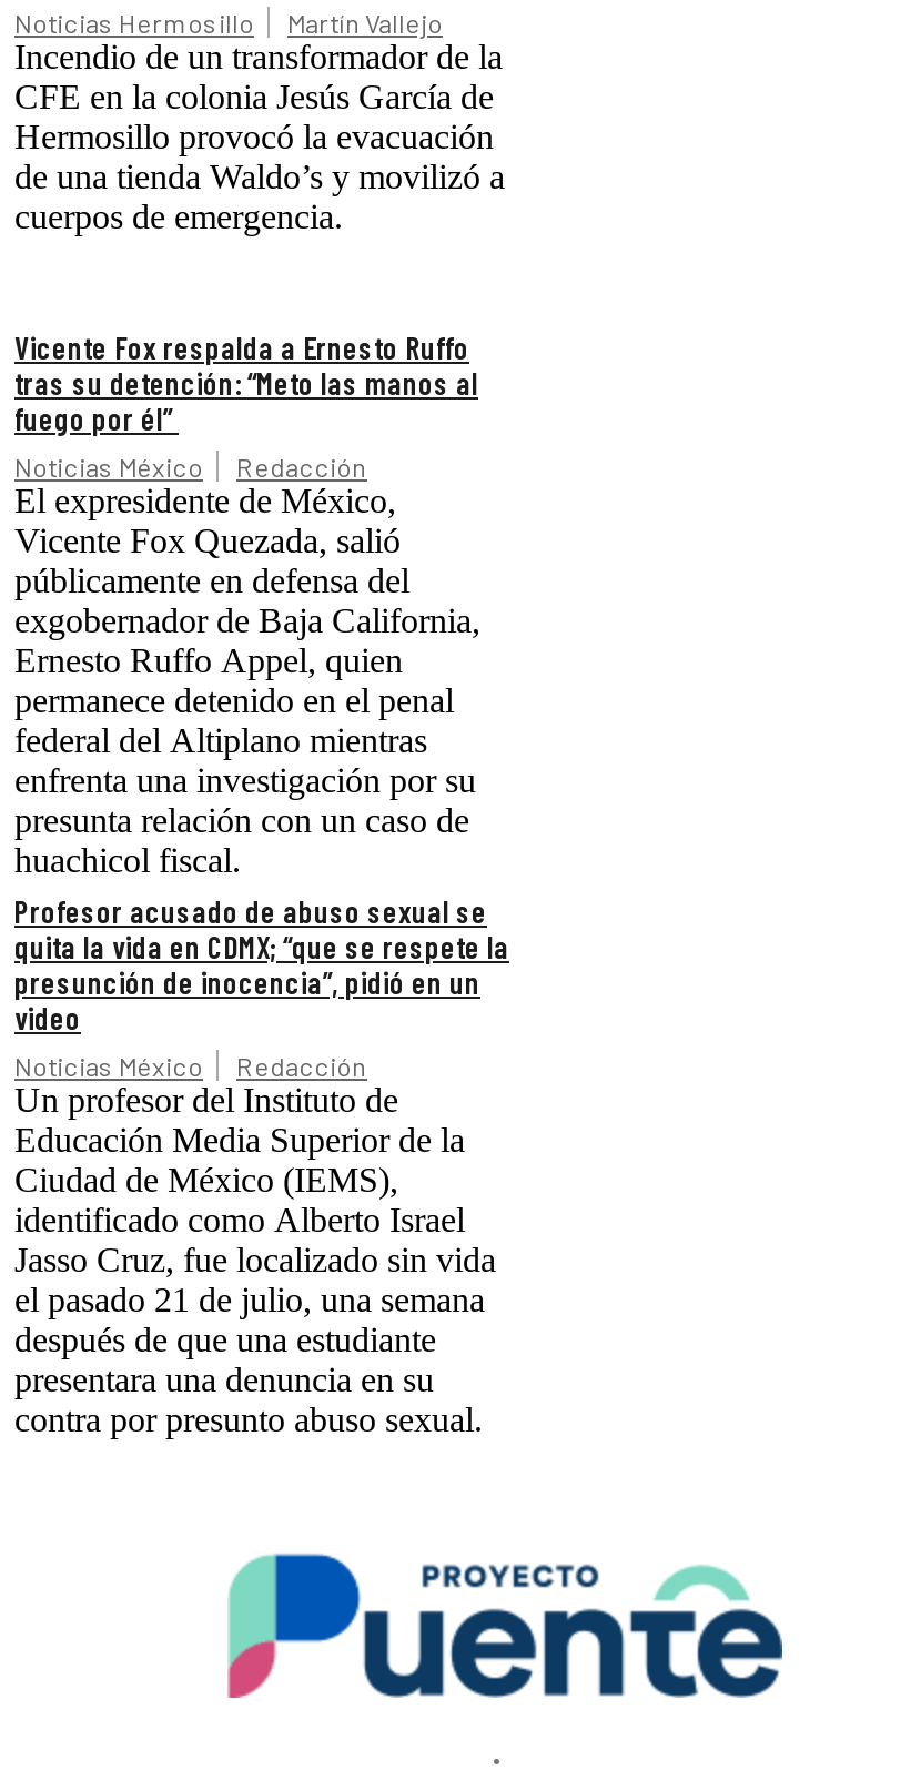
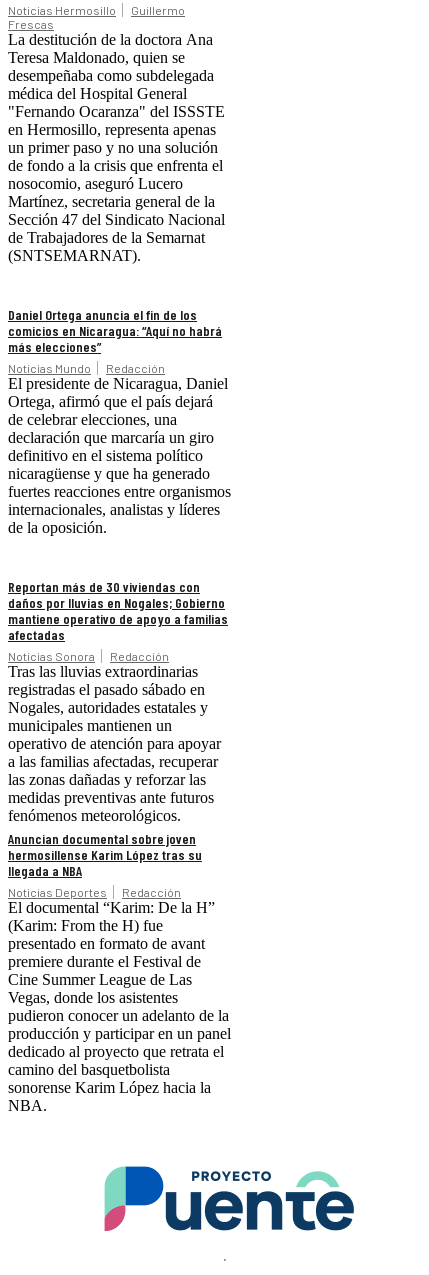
- Martín Vallejo
- Incendio de un transformador de la
- CFE en la colonia Jesús García de
- Hermosillo provocó la evacuación
- de una tienda Waldo’s y movilizó a
- cuerpos de emergencia.
+ Guillermo
+ Frescas
+ La destitución de la doctora Ana
+ Teresa Maldonado, quien se
+ desempeñaba como subdelegada
+ médica del Hospital General
+ "Fernando Ocaranza" del ISSSTE
+ en Hermosillo, representa apenas
+ un primer paso y no una solución
+ de fondo a la crisis que enfrenta el
+ nosocomio, aseguró Lucero
+ Martínez, secretaria general de la
+ Sección 47 del Sindicato Nacional
+ de Trabajadores de la Semarnat
+ (SNTSEMARNAT).

- Vicente Fox respalda a Ernesto Ruffo
- tras su detención: “Meto las manos al
- fuego por él”
- Noticias México
+ Daniel Ortega anuncia el fin de los
+ comicios en Nicaragua: “Aquí no habrá
+ más elecciones”
+ Noticias Mundo

- El expresidente de México,
- Vicente Fox Quezada, salió
- públicamente en defensa del
- exgobernador de Baja California,
- Ernesto Ruffo Appel, quien
- permanece detenido en el penal
- federal del Altiplano mientras
- enfrenta una investigación por su
- presunta relación con un caso de
- huachicol fiscal.
- Profesor acusado de abuso sexual se
- quita la vida en CDMX; “que se respete la
- presunción de inocencia”, pidió en un
- video
- Noticias México
+ El presidente de Nicaragua, Daniel
+ Ortega, afirmó que el país dejará
+ de celebrar elecciones, una
+ declaración que marcaría un giro
+ definitivo en el sistema político
+ nicaragüense y que ha generado
+ fuertes reacciones entre organismos
+ internacionales, analistas y líderes
+ de la oposición.
+ Reportan más de 30 viviendas con
+ daños por lluvias en Nogales; Gobierno
+ mantiene operativo de apoyo a familias
+ afectadas
+ Noticias Sonora

- Un profesor del Instituto de
- Educación Media Superior de la
- Ciudad de México (IEMS),
- identificado como Alberto Israel
- Jasso Cruz, fue localizado sin vida
- el pasado 21 de julio, una semana
- después de que una estudiante
- presentara una denuncia en su
- contra por presunto abuso sexual.
+ Tras las lluvias extraordinarias
+ registradas el pasado sábado en
+ Nogales, autoridades estatales y
+ municipales mantienen un
+ operativo de atención para apoyar
+ a las familias afectadas, recuperar
+ las zonas dañadas y reforzar las
+ medidas preventivas ante futuros
+ fenómenos meteorológicos.
+ Anuncian documental sobre joven
+ hermosillense Karim López tras su
+ llegada a NBA
+ Noticias Deportes
+ Redacción
+ El documental “Karim: De la H”
+ (Karim: From the H) fue
+ presentado en formato de avant
+ premiere durante el Festival de
+ Cine Summer League de Las
+ Vegas, donde los asistentes
+ pudieron conocer un adelanto de la
+ producción y participar en un panel
+ dedicado al proyecto que retrata el
+ camino del basquetbolista
+ sonorense Karim López hacia la
+ NBA.
